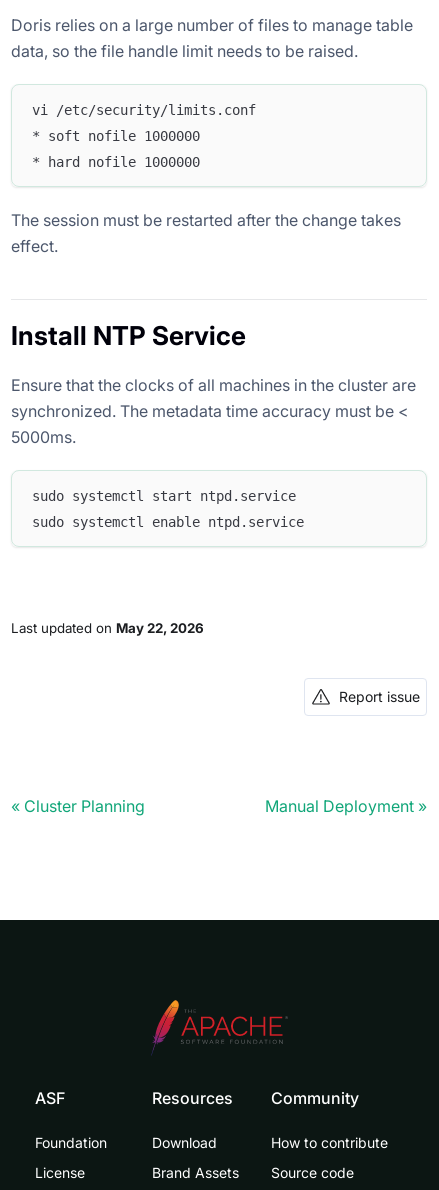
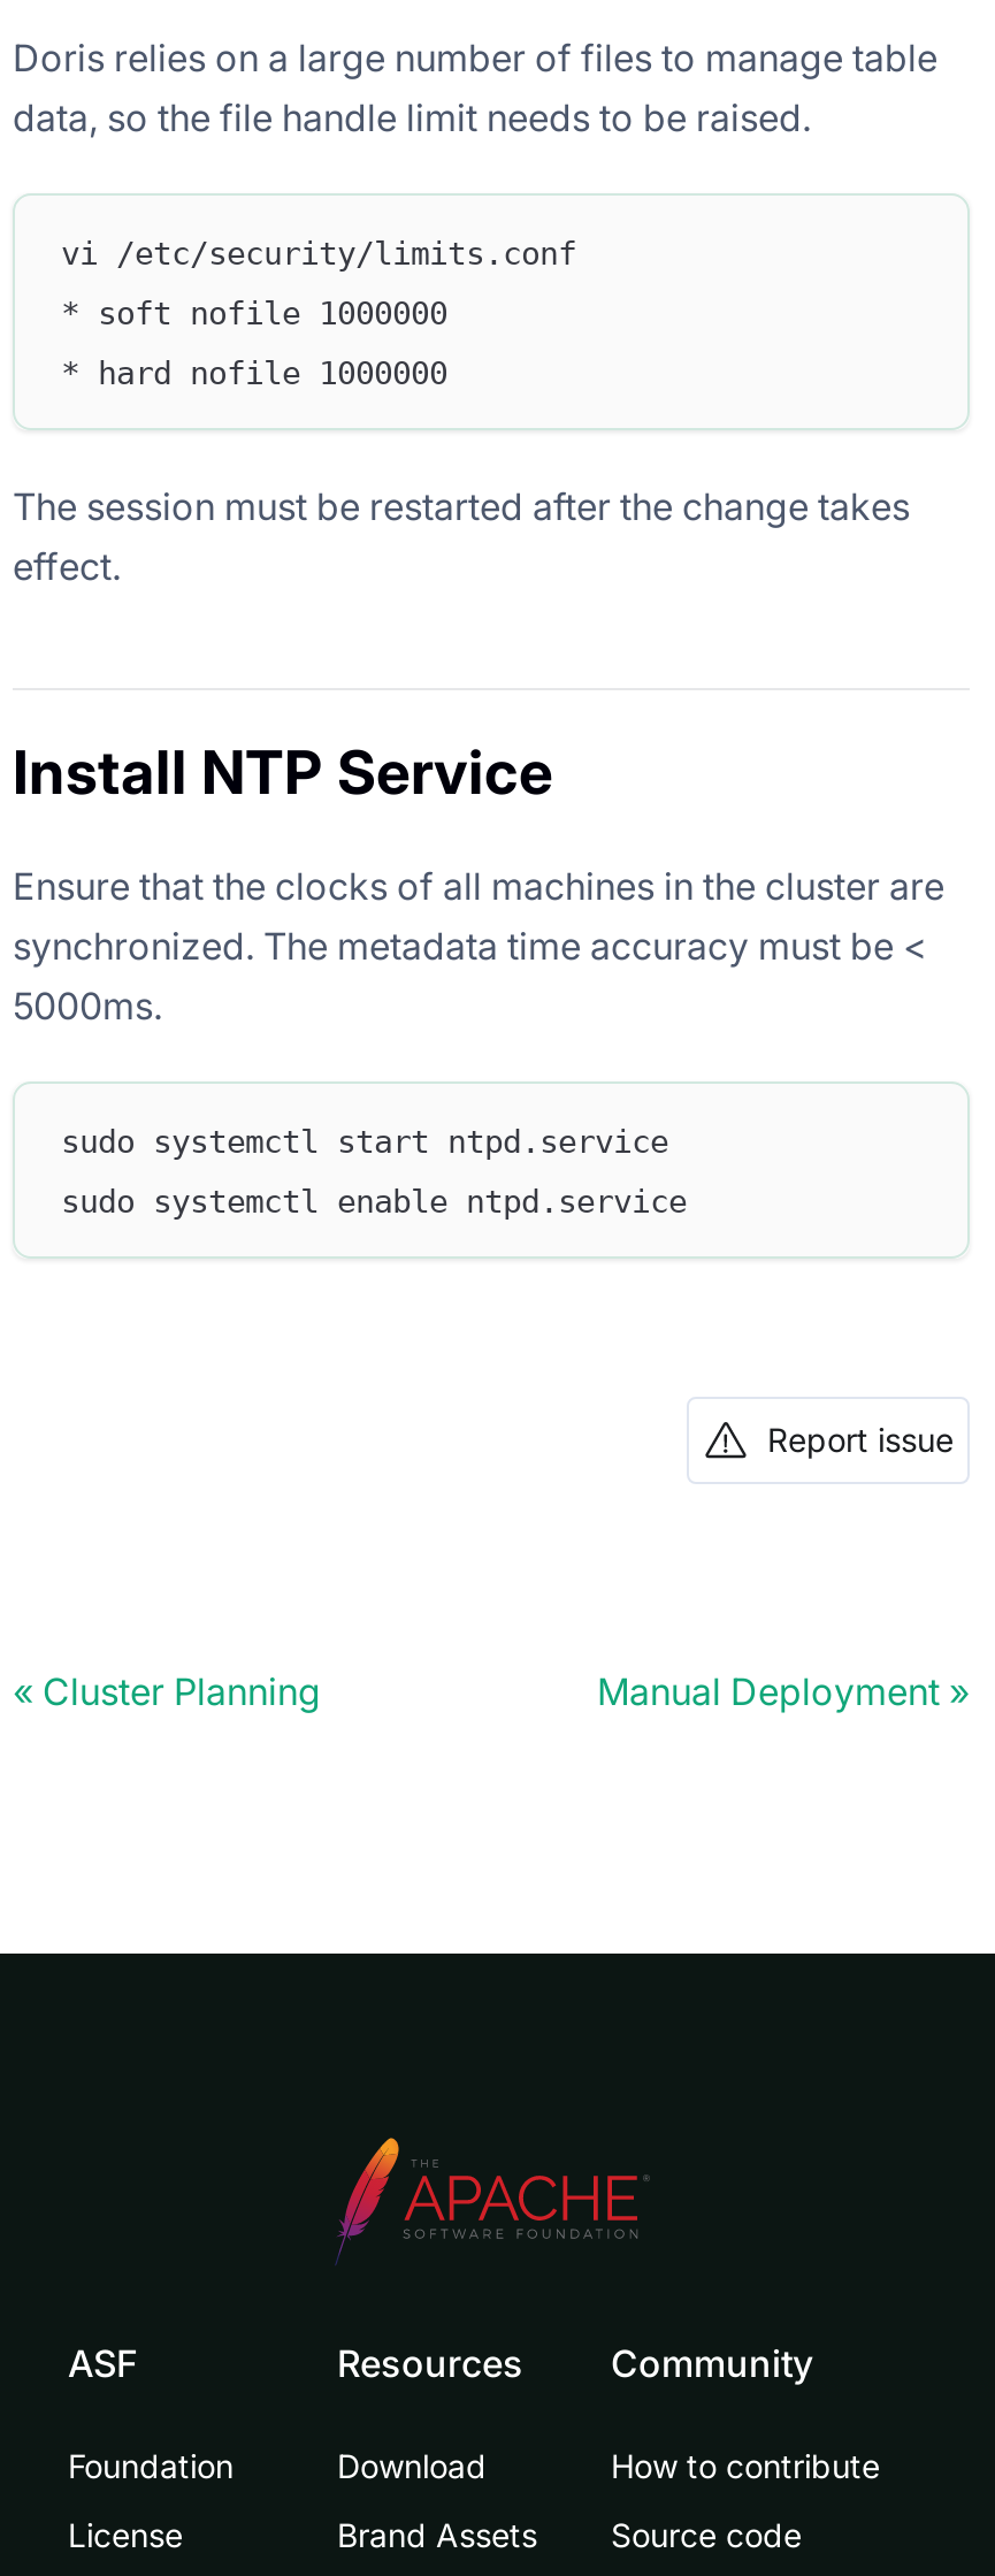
- Last updated on May 22, 2026
